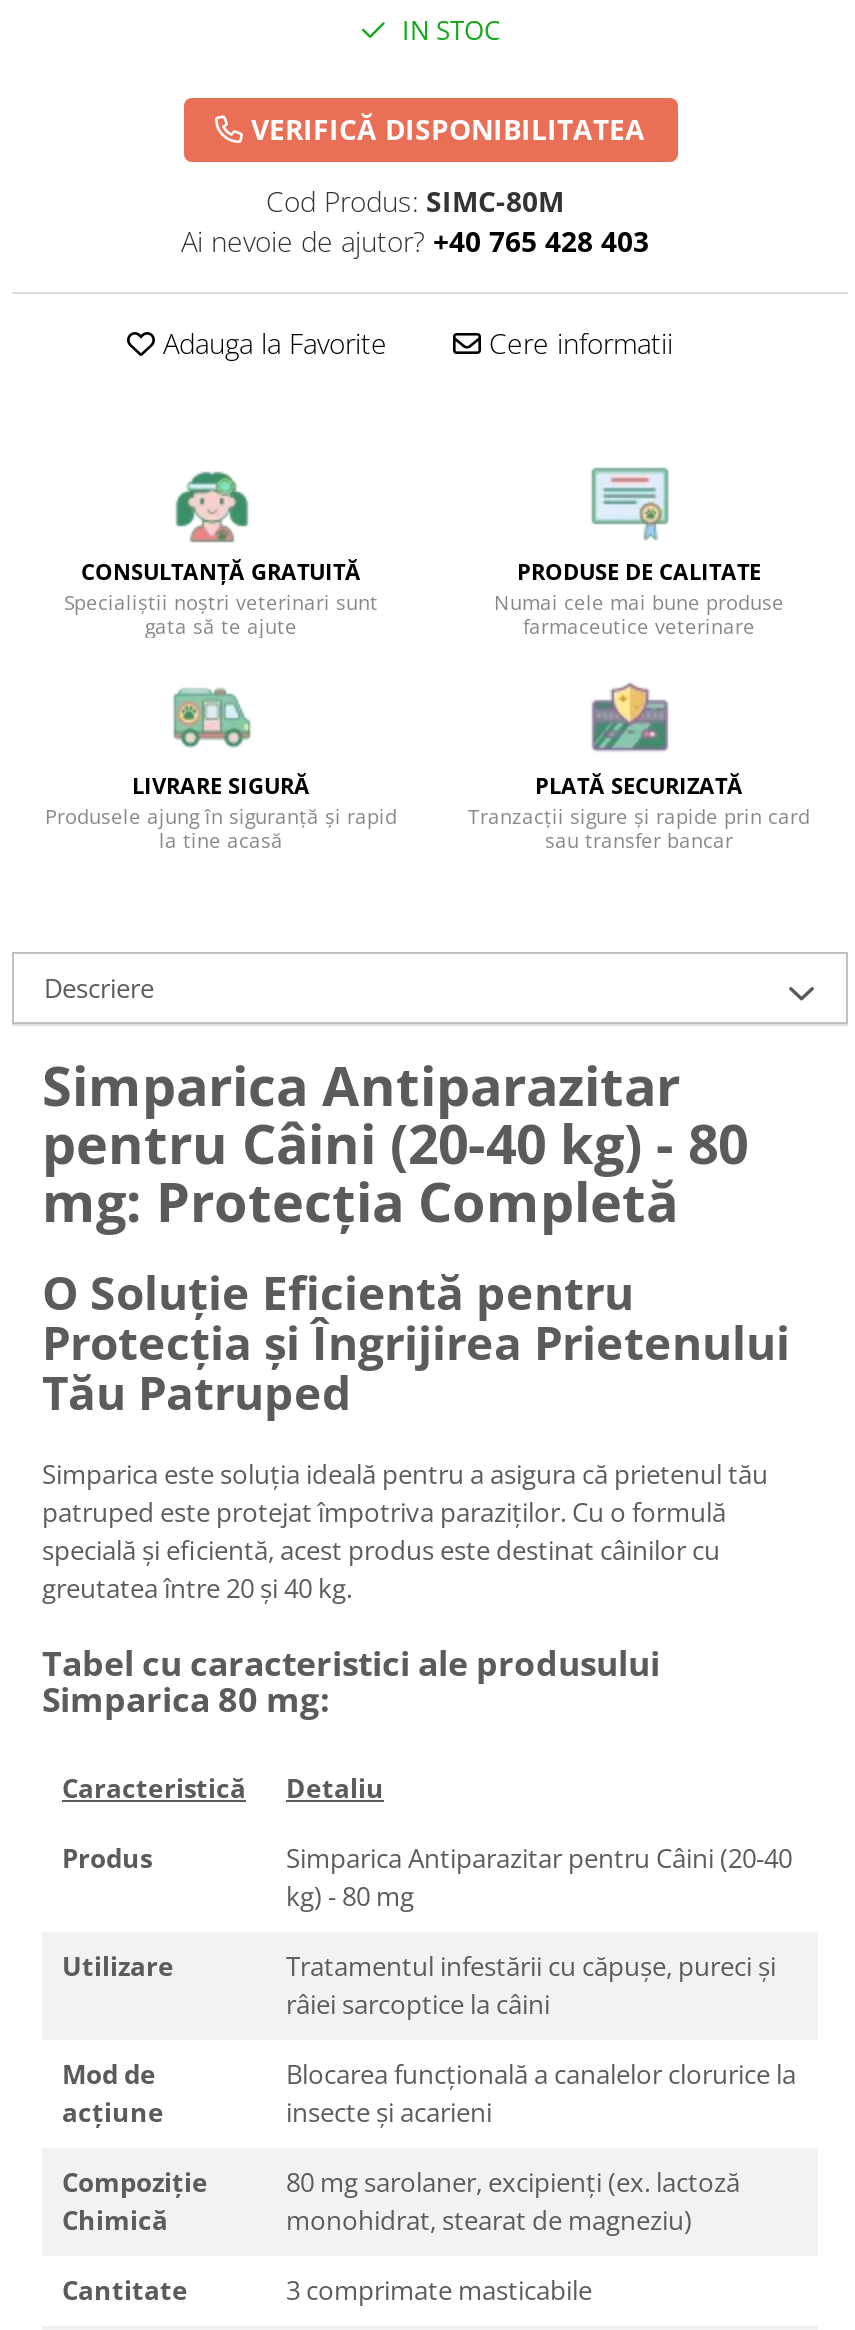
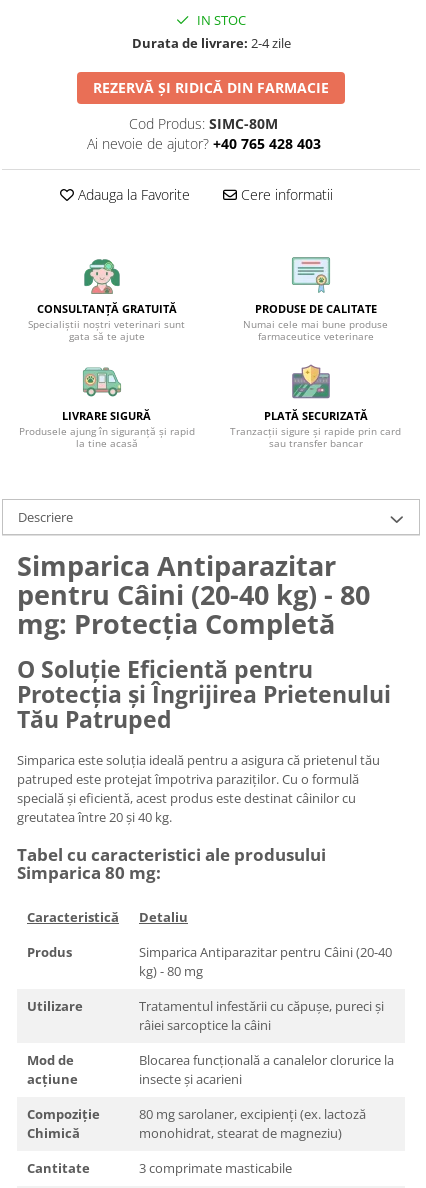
- VERIFICĂ DISPONIBILITATEA
+ Durata de livrare: 2-4 zile
+ REZERVĂ ȘI RIDICĂ DIN FARMACIE
